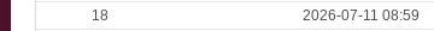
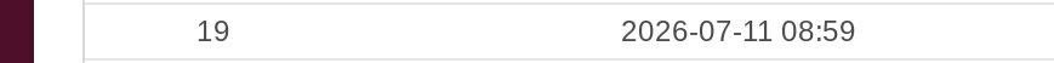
- 18
+ 19
